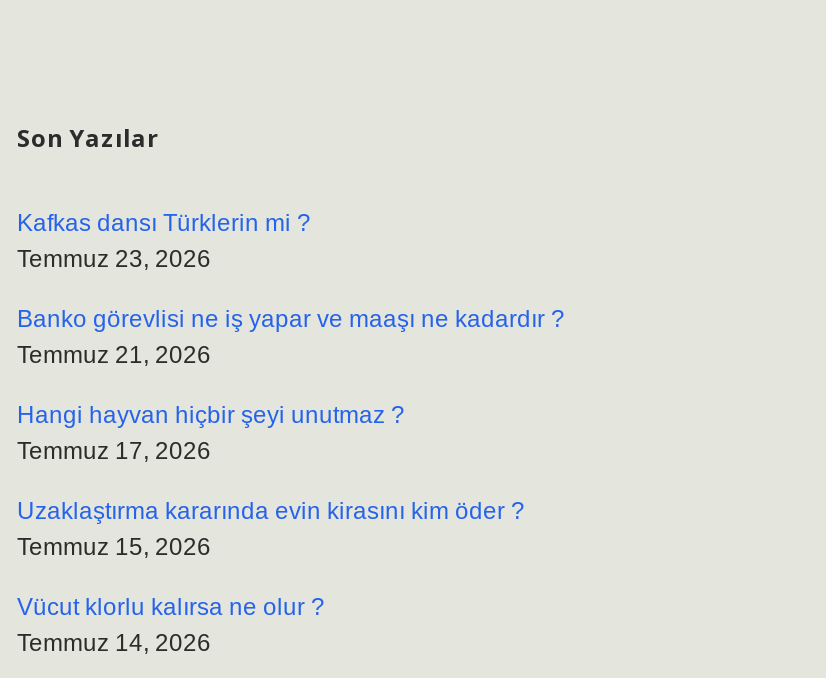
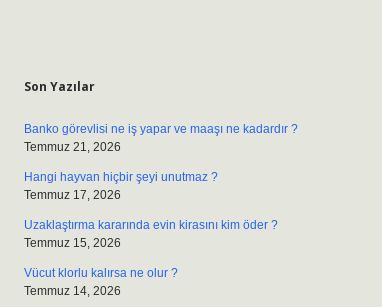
- Kafkas dansı Türklerin mi ?
- Temmuz 23, 2026
